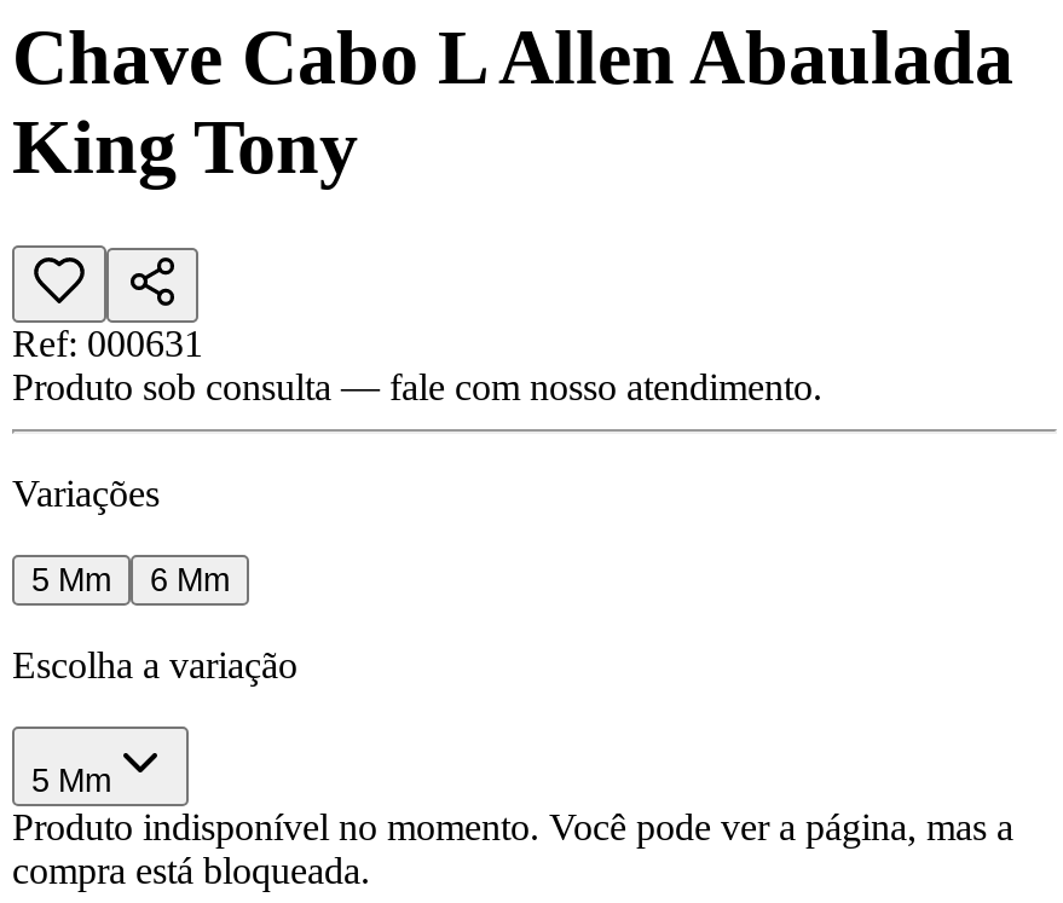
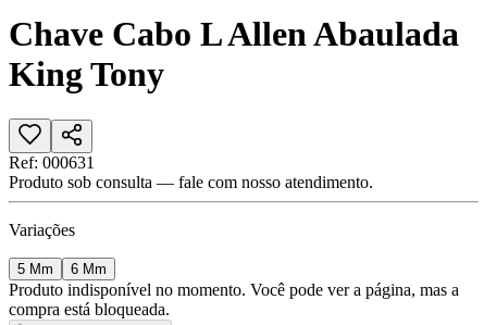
- Escolha a variação
- 5 Mm
